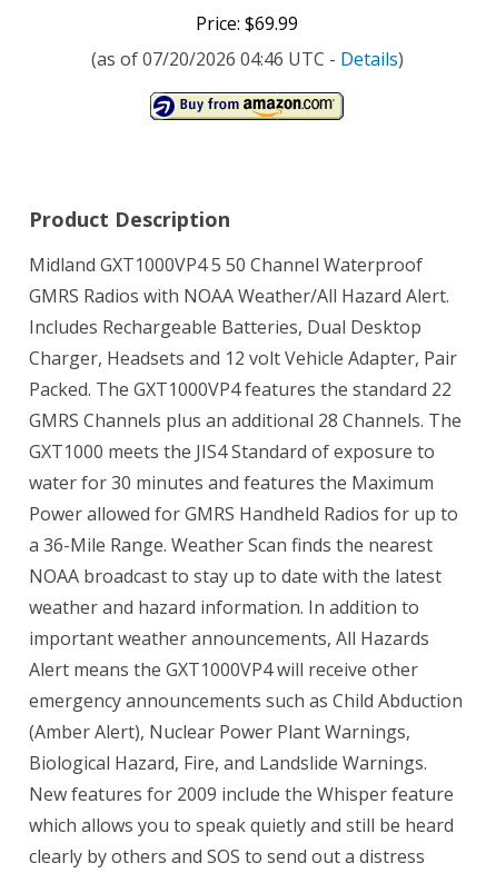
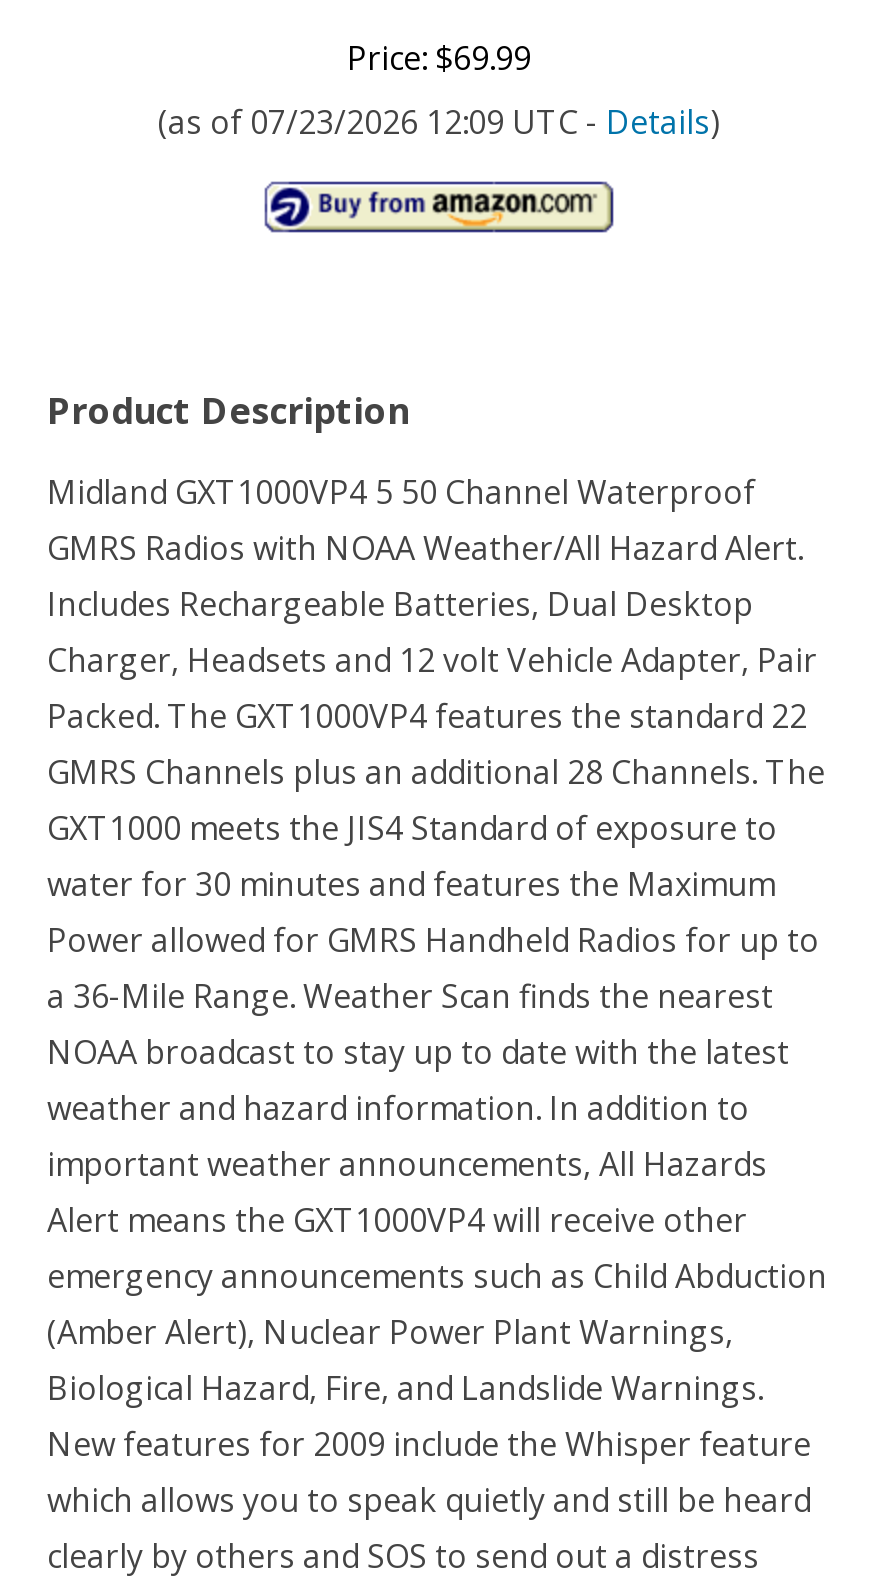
- (as of 07/20/2026 04:46 UTC - Details)
+ (as of 07/23/2026 12:09 UTC - Details)
